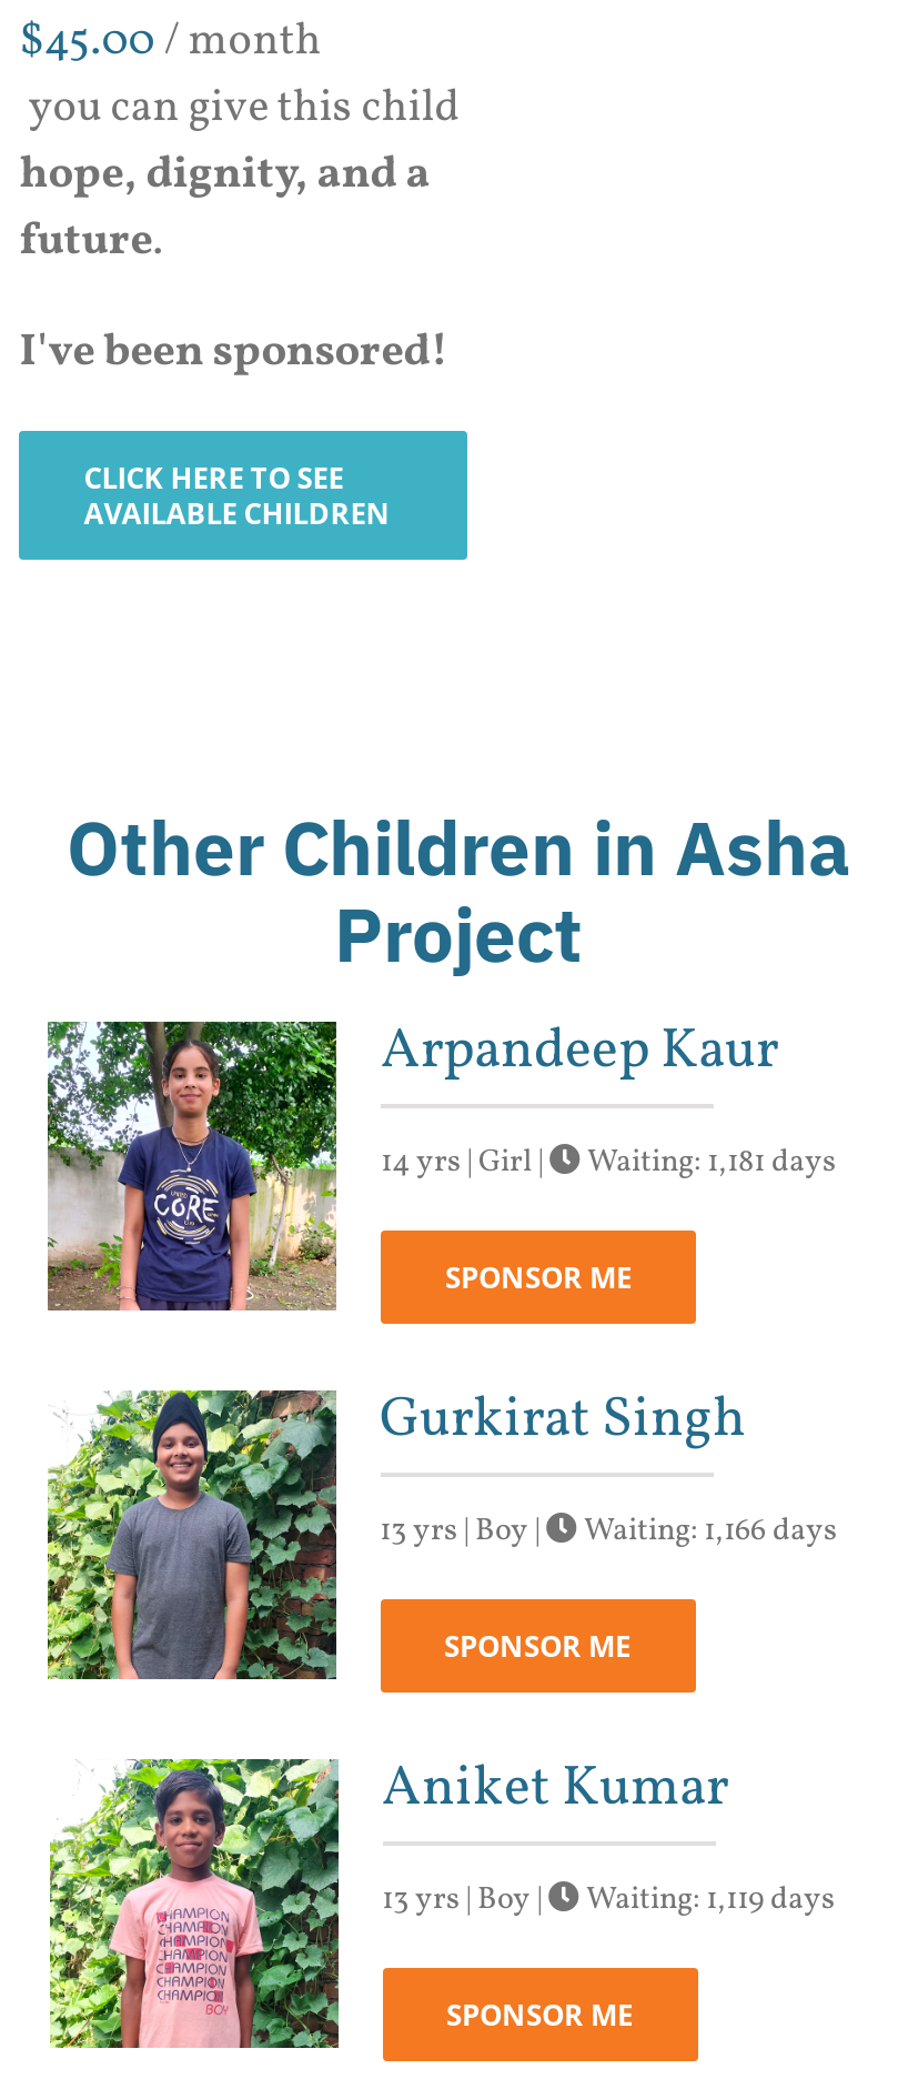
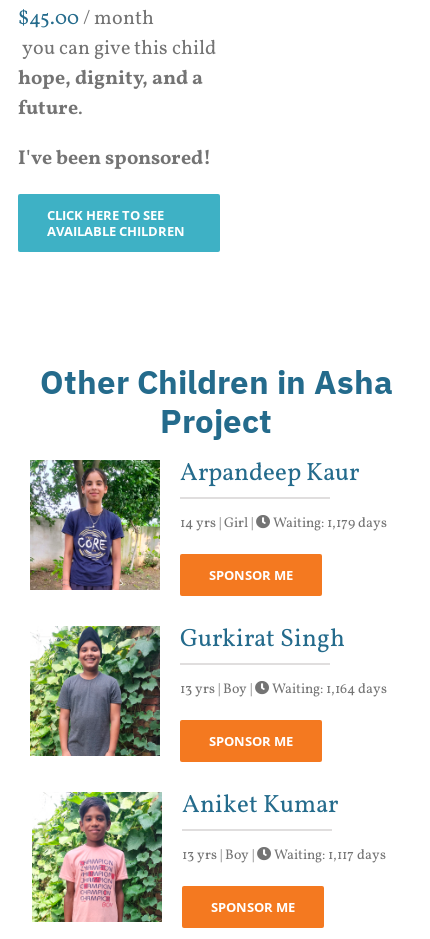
- Waiting: 1,181 days
+ Waiting: 1,179 days

- Waiting: 1,166 days
+ Waiting: 1,164 days

- Waiting: 1,119 days
+ Waiting: 1,117 days
